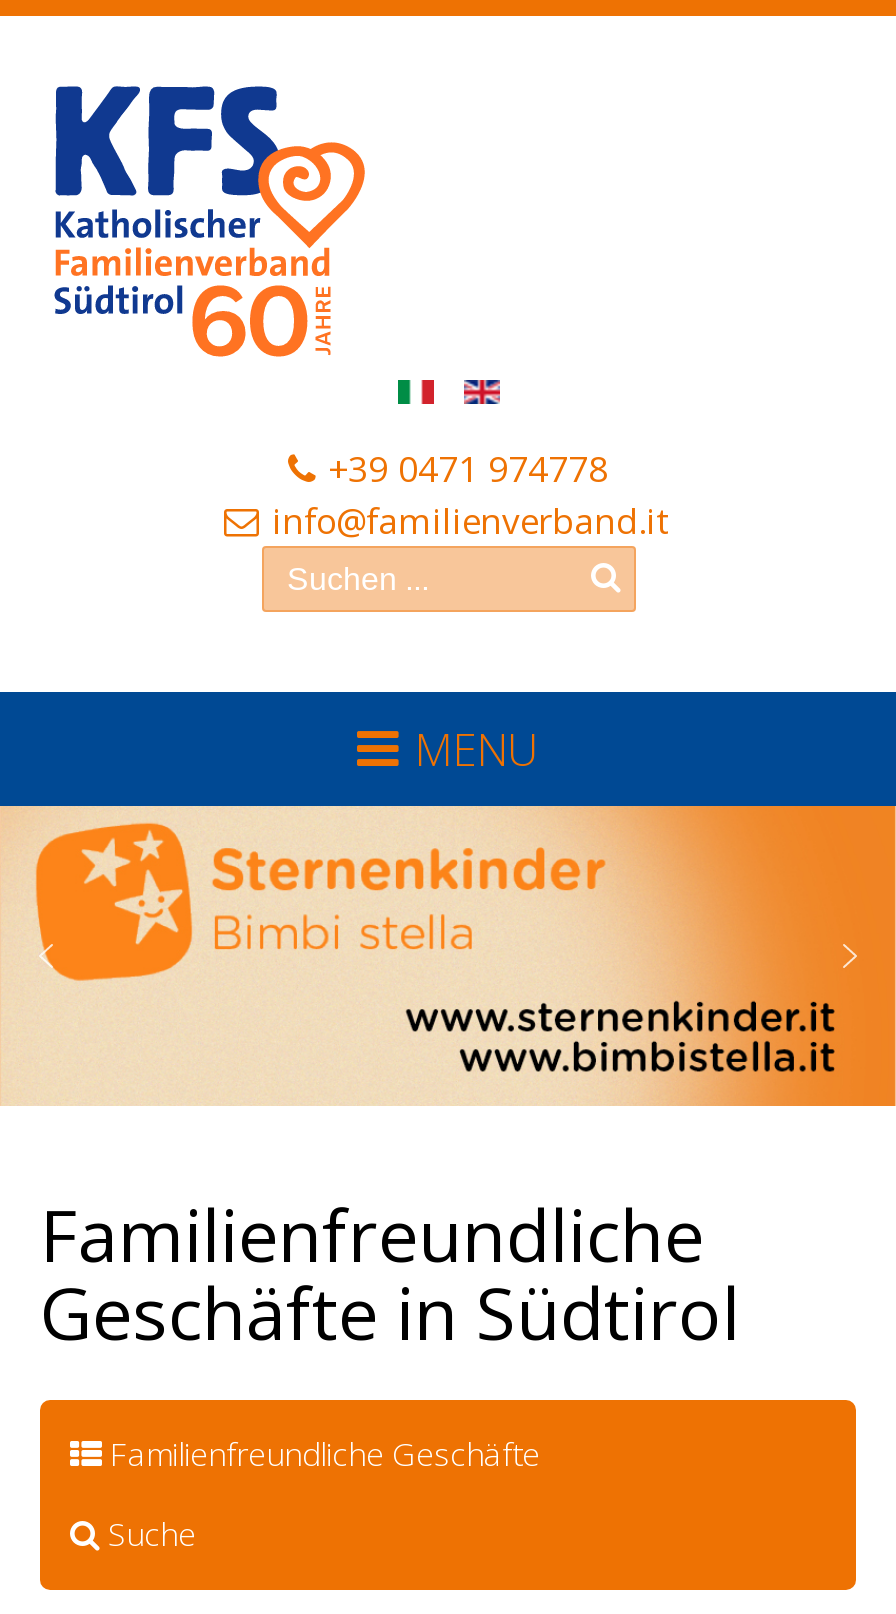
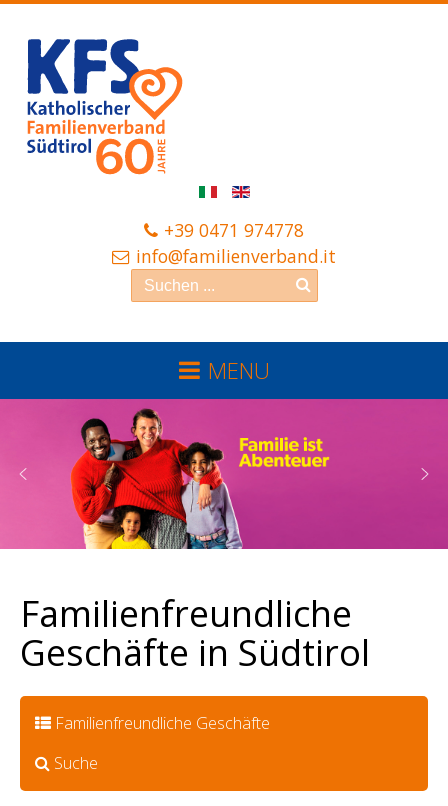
- [image]
+ [image]
